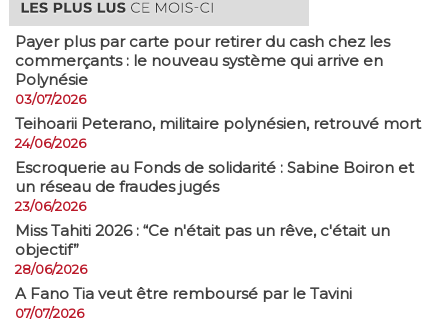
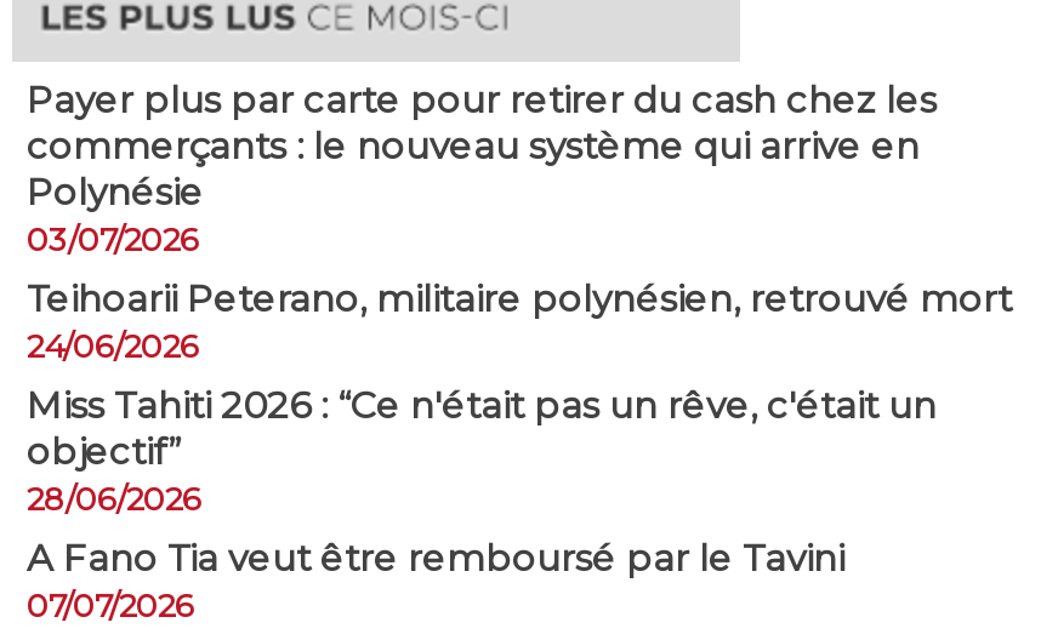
- Escroquerie au Fonds de solidarité : Sabine Boiron et
- un réseau de fraudes jugés
- 23/06/2026
